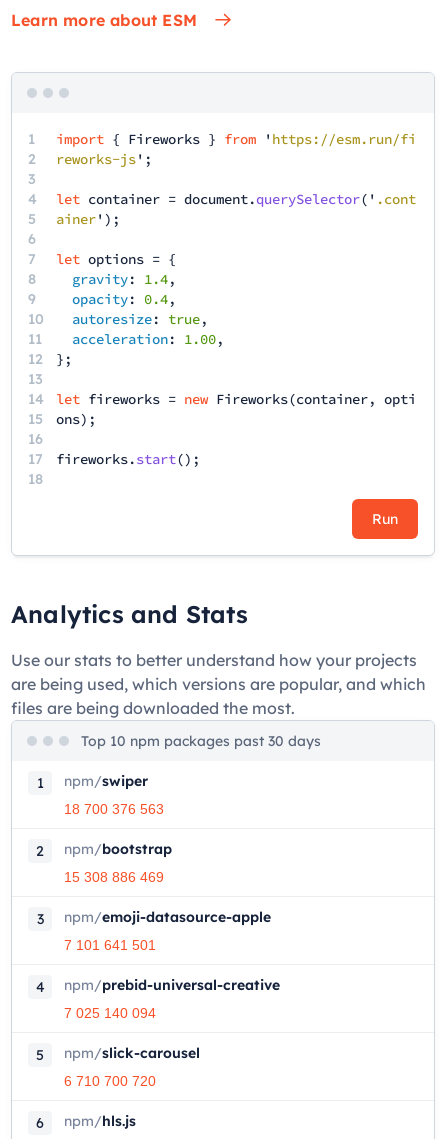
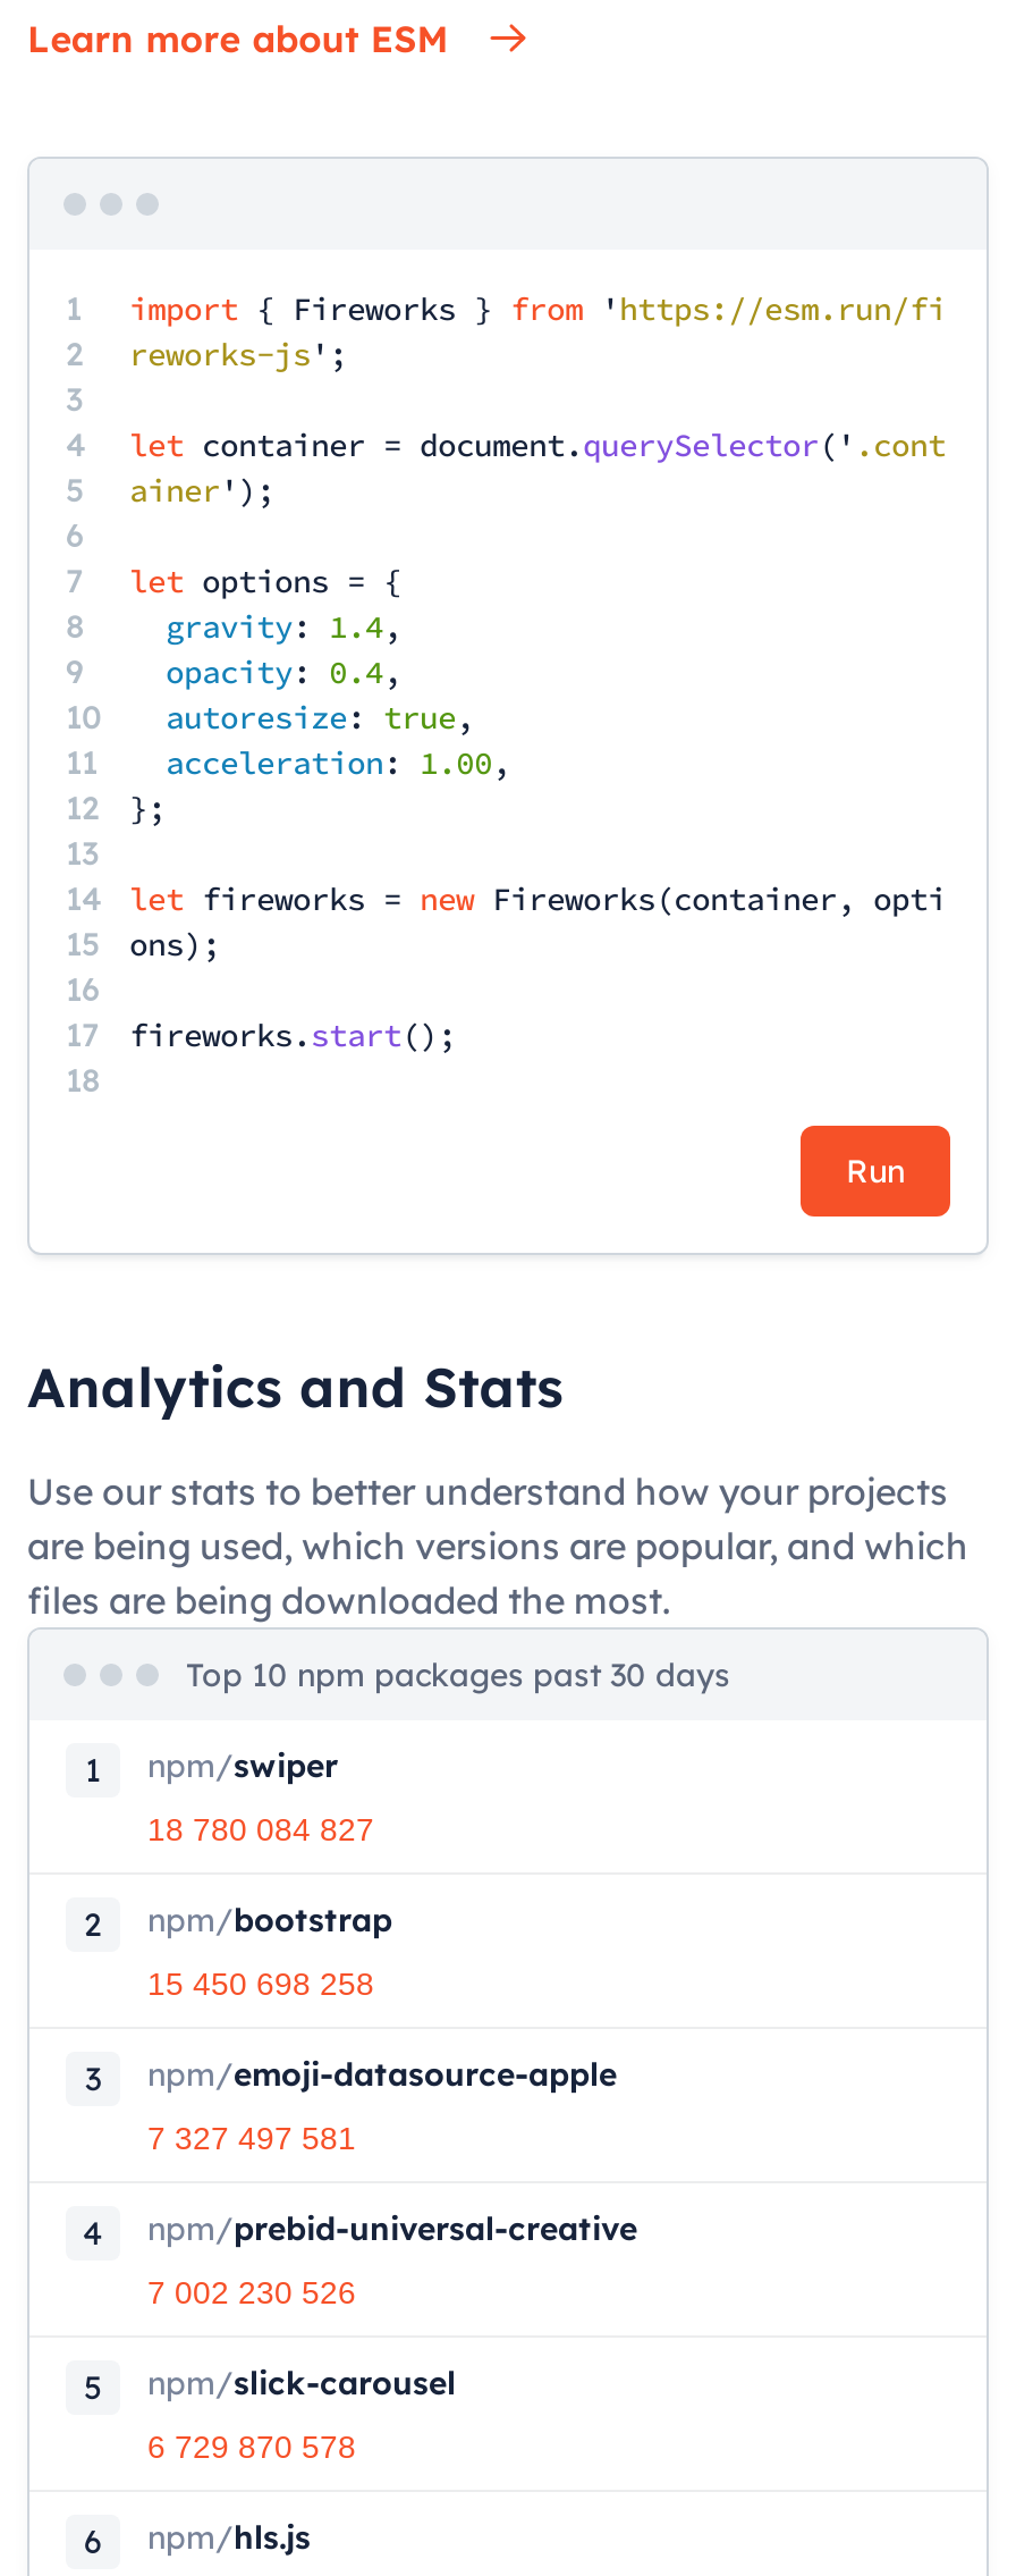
- 18 700 376 563
+ 18 780 084 827

- 15 308 886 469
+ 15 450 698 258

- 7 101 641 501
+ 7 327 497 581

- 7 025 140 094
+ 7 002 230 526

- 6 710 700 720
+ 6 729 870 578
